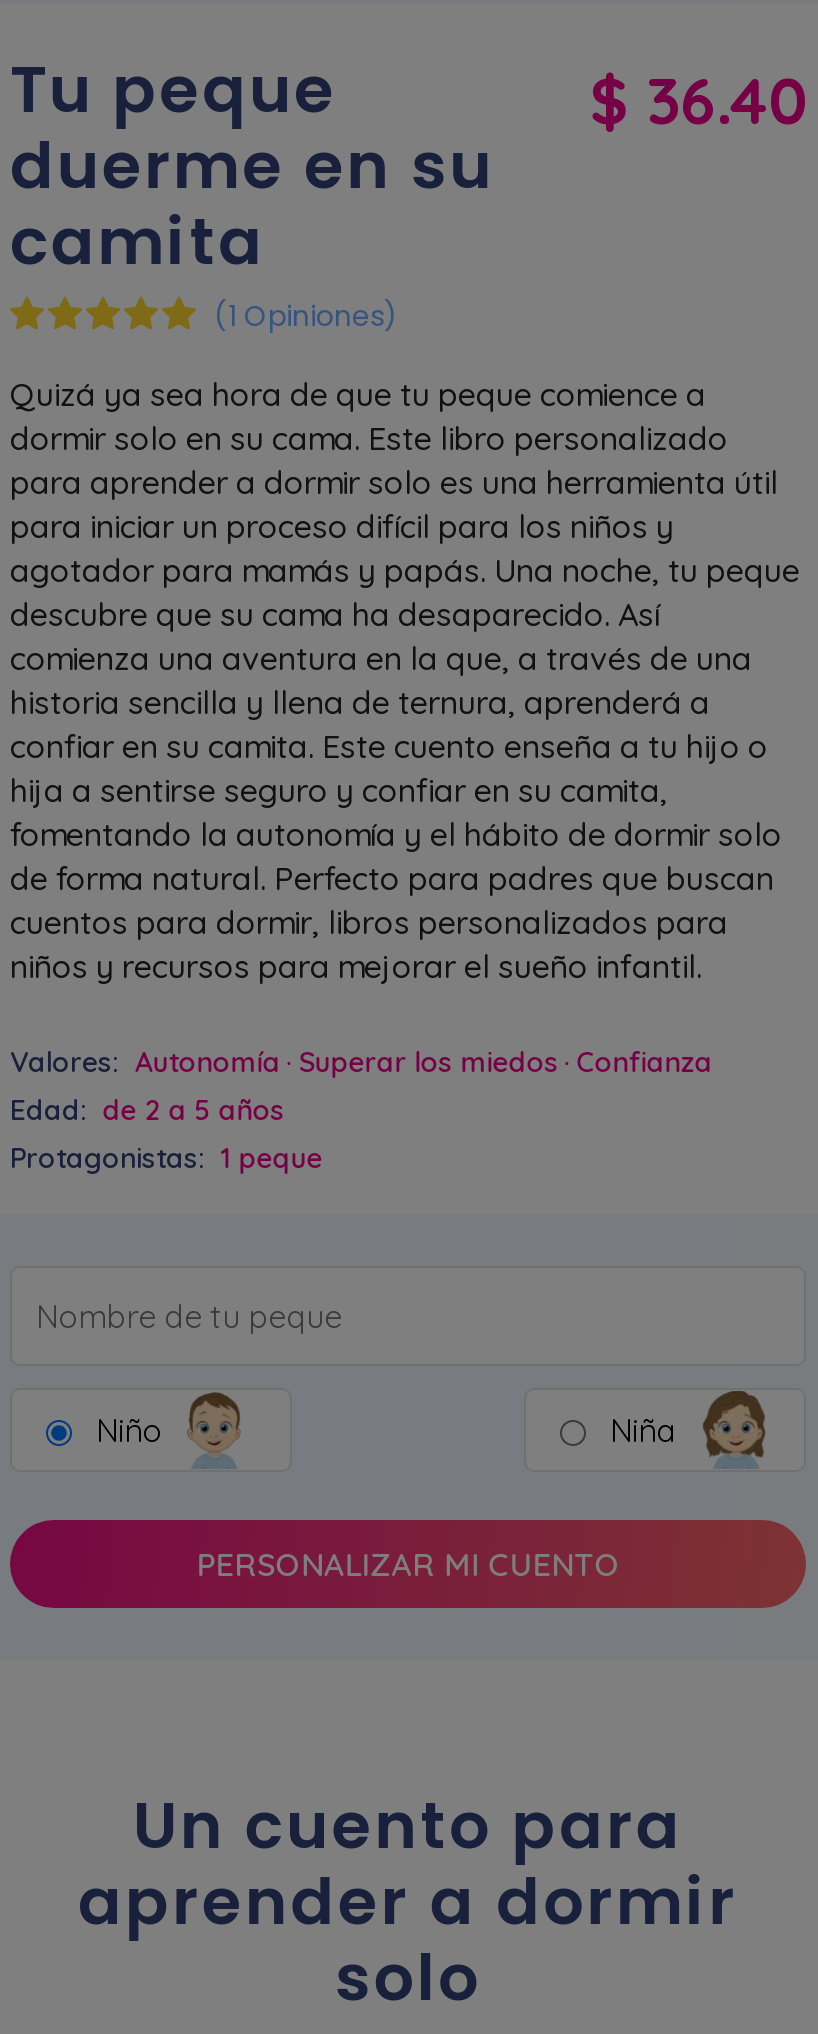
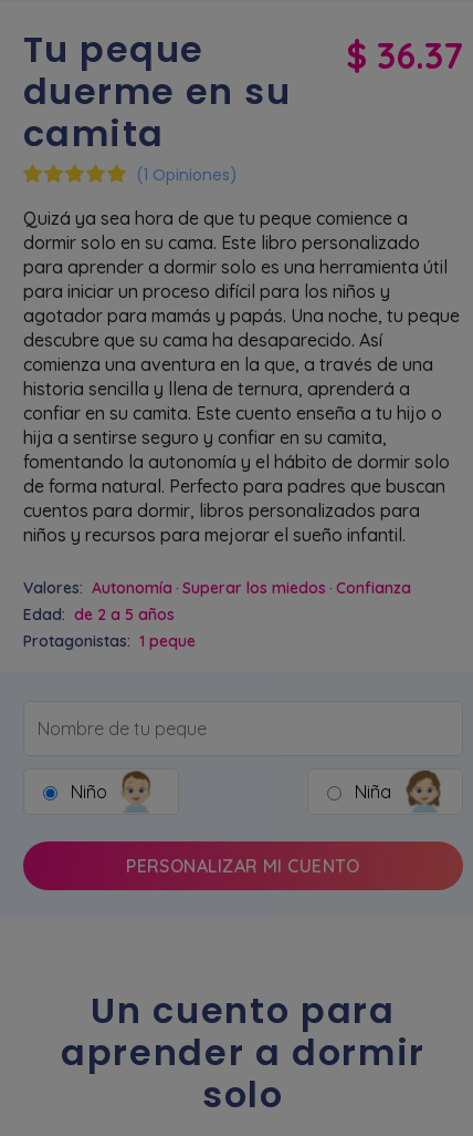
- $ 36.40
+ $ 36.37
